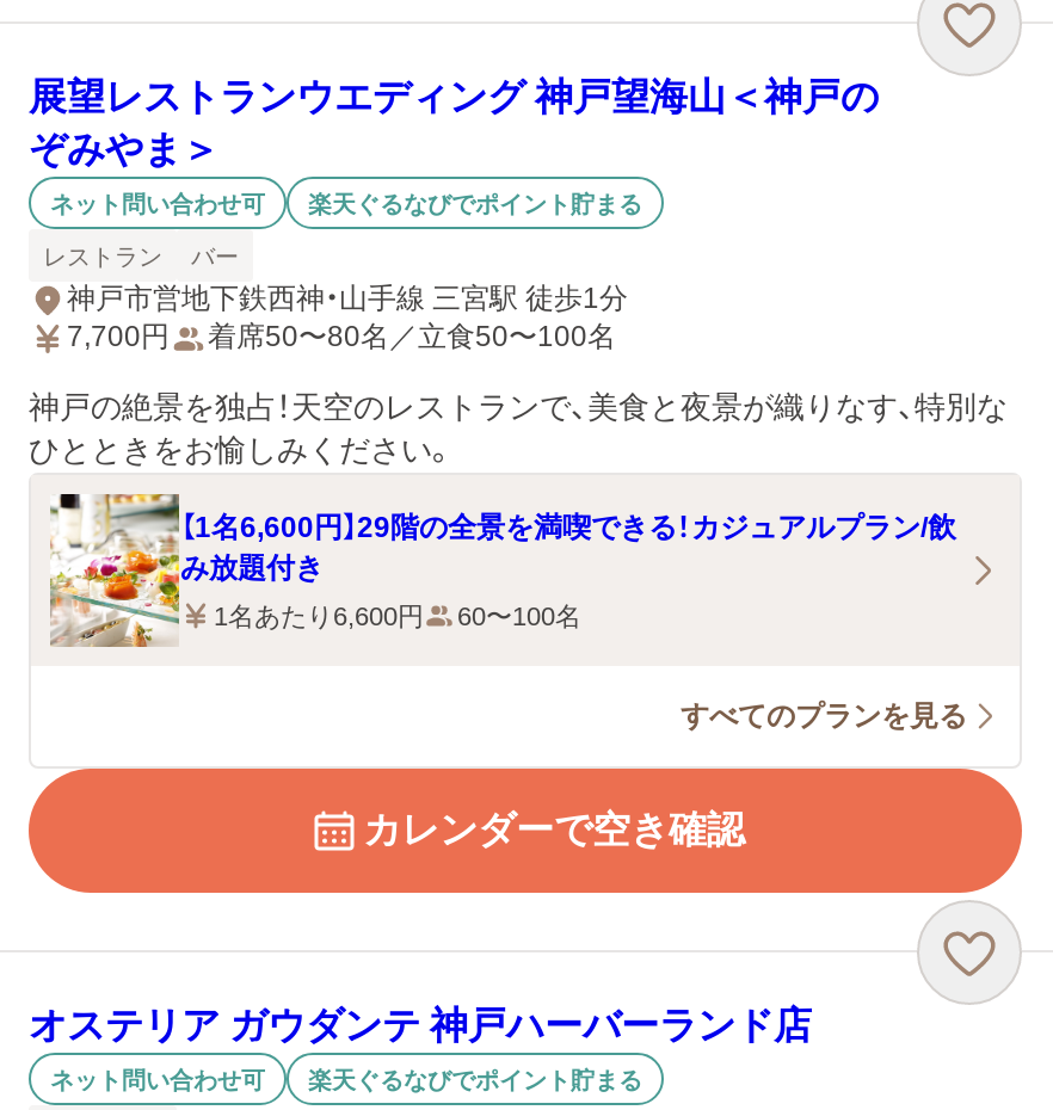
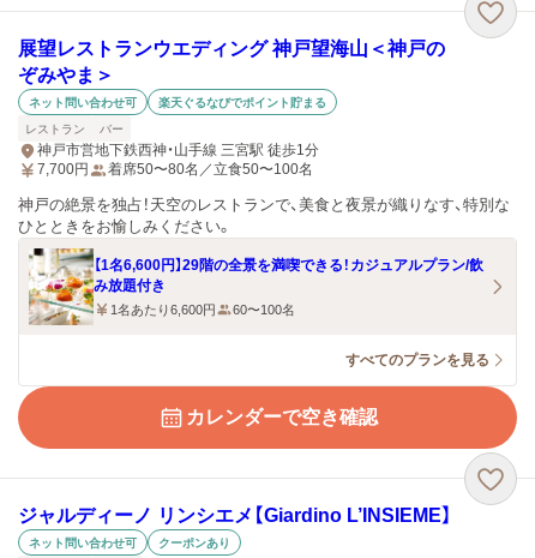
- オステリア ガウダンテ 神戸ハーバーランド店
+ ジャルディーノ リンシエメ【Giardino L’INSIEME】

- 楽天ぐるなびでポイント貯まる
+ クーポンあり
